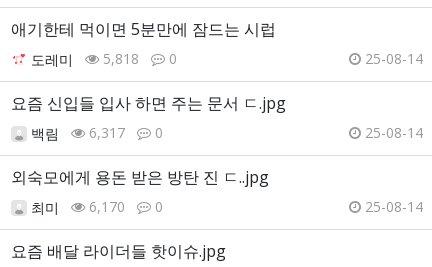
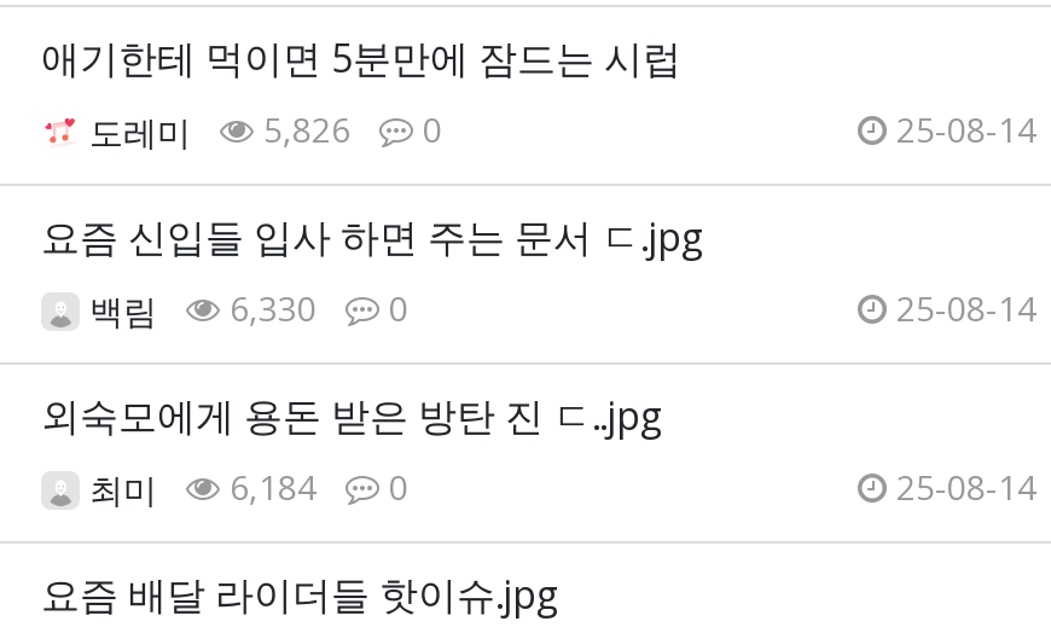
- 도레미 5,818 0
+ 도레미 5,826 0

- 백림 6,317 0
+ 백림 6,330 0

- 최미 6,170 0
+ 최미 6,184 0
